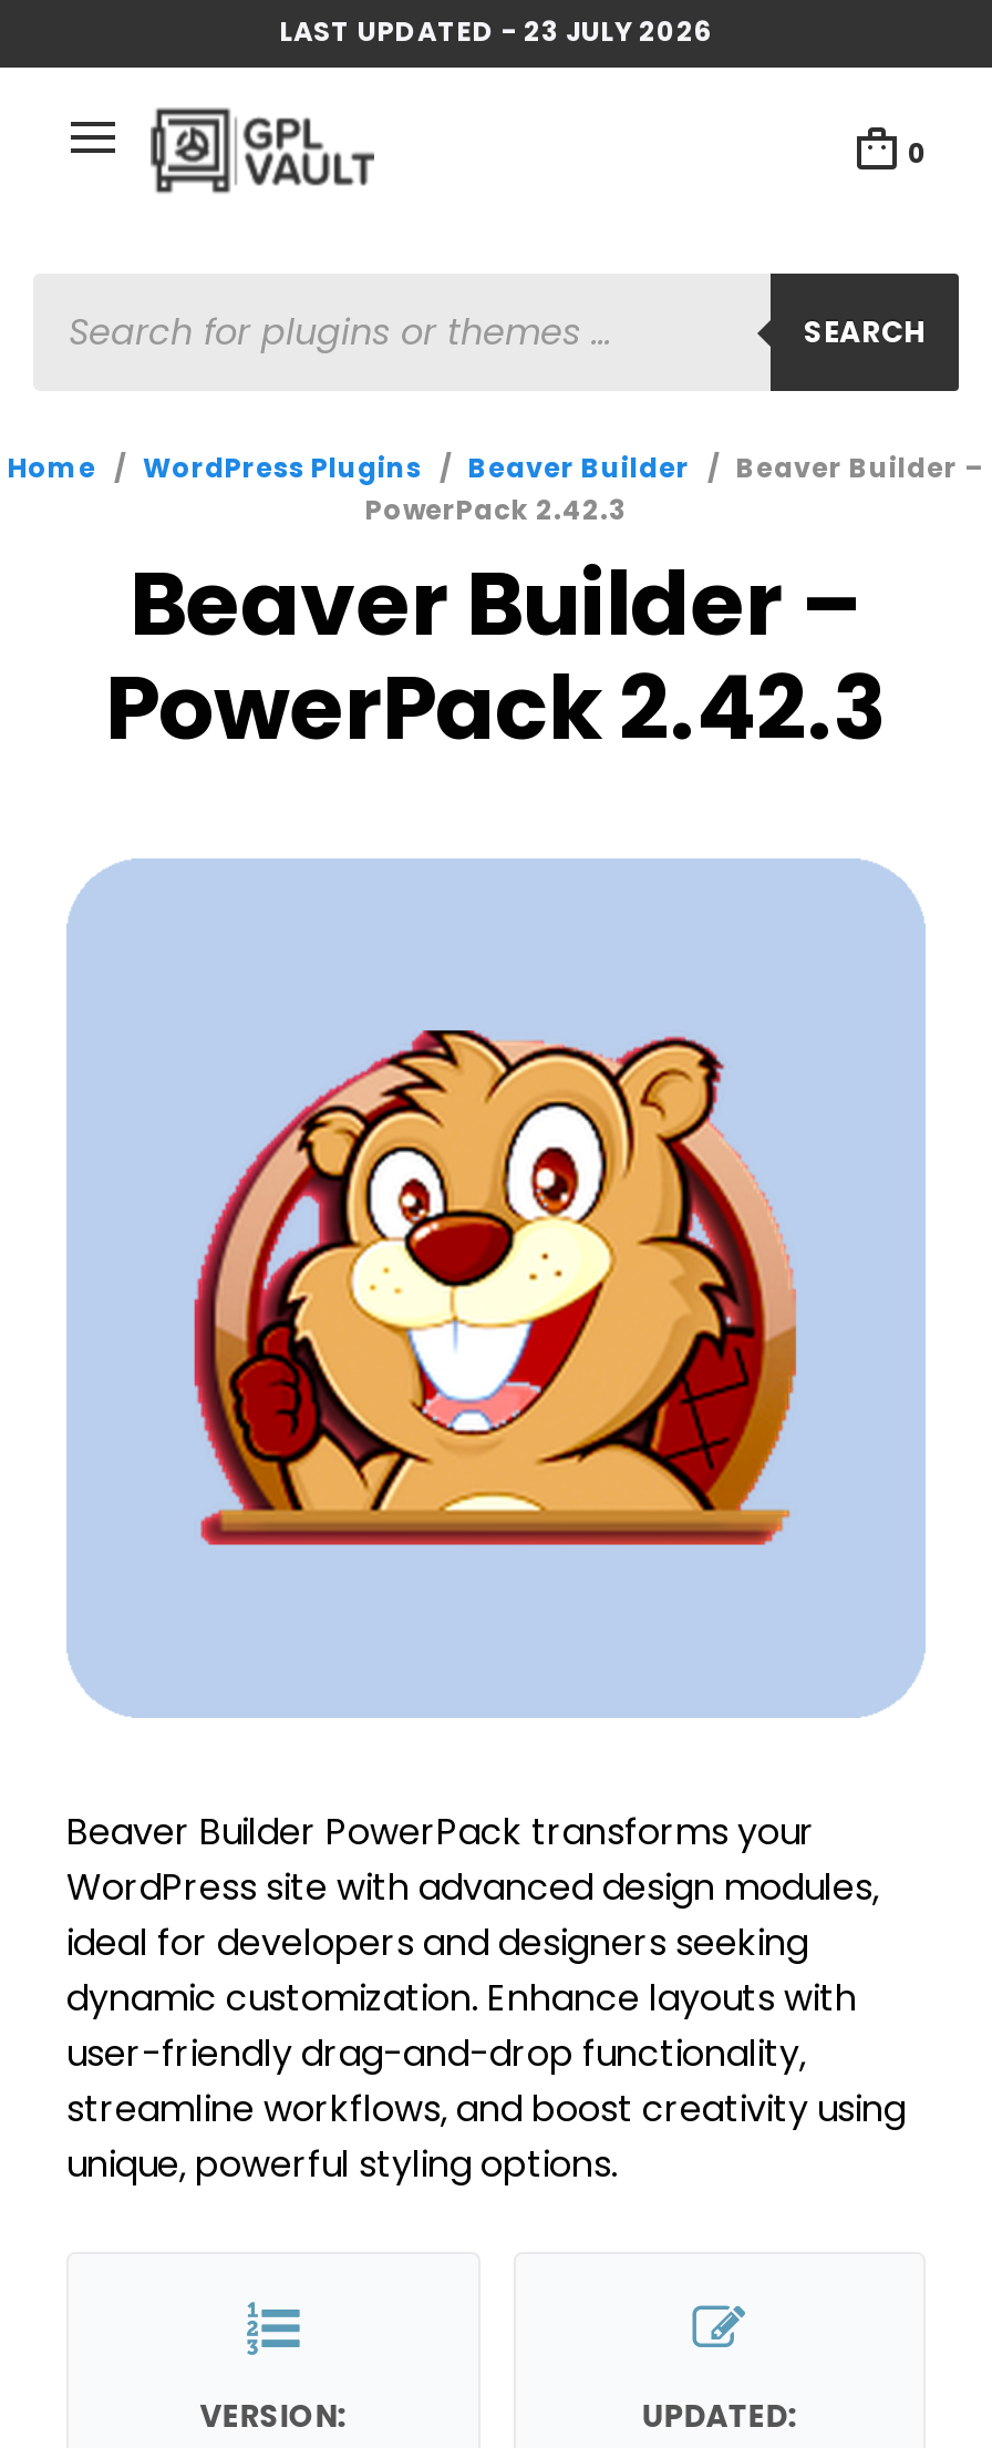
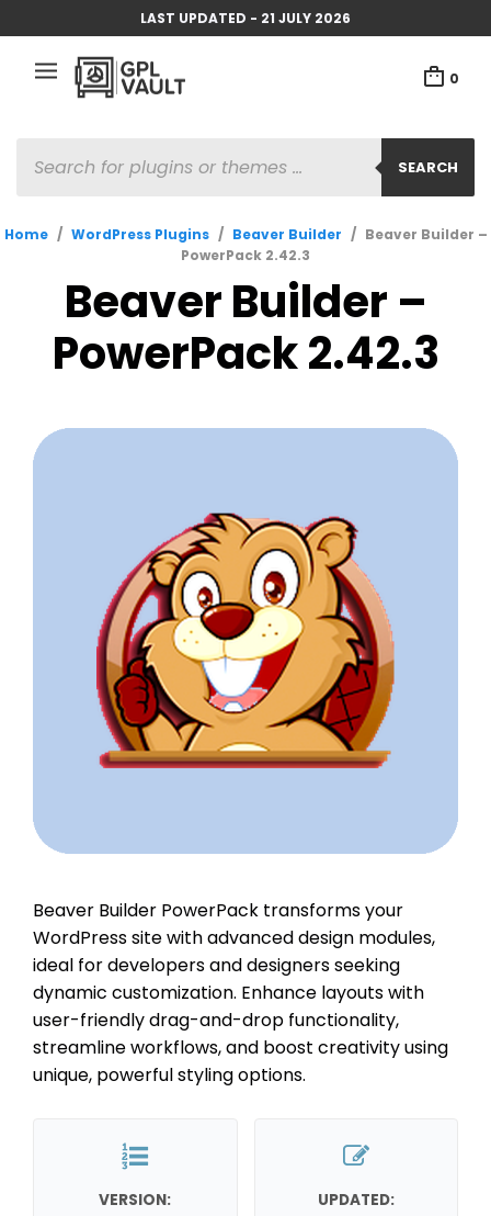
- LAST UPDATED - 23 JULY 2026
+ LAST UPDATED - 21 JULY 2026
